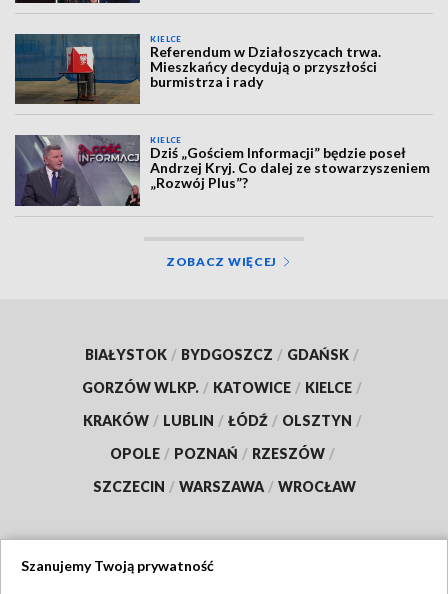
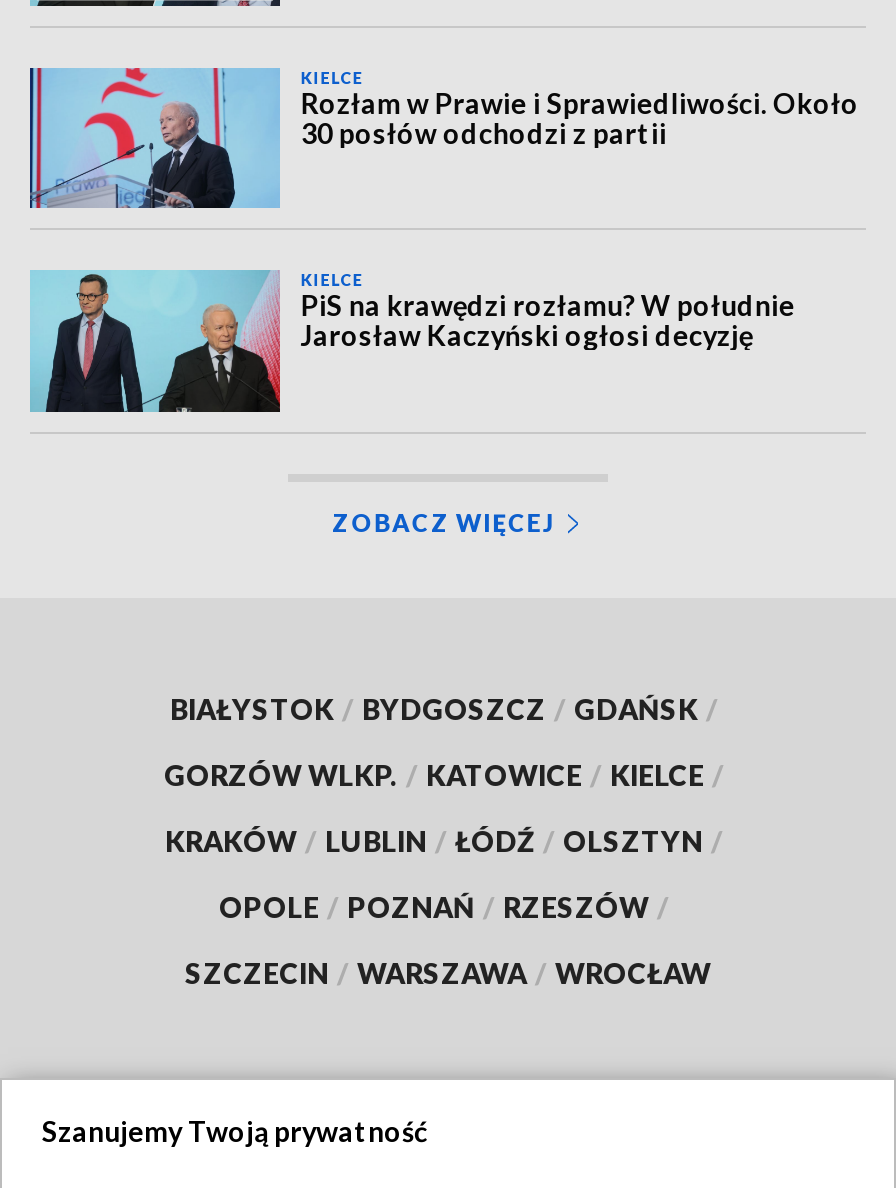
- [image]
- Referendum w Działoszycach trwa.
- Mieszkańcy decydują o przyszłości
- burmistrza i rady
+ [image]
+ Rozłam w Prawie i Sprawiedliwości. Około
+ 30 posłów odchodzi z partii

- [image]
- Dziś „Gościem Informacji” będzie poseł
- Andrzej Kryj. Co dalej ze stowarzyszeniem
- „Rozwój Plus”?
+ [image]
+ PiS na krawędzi rozłamu? W południe
+ Jarosław Kaczyński ogłosi decyzję
